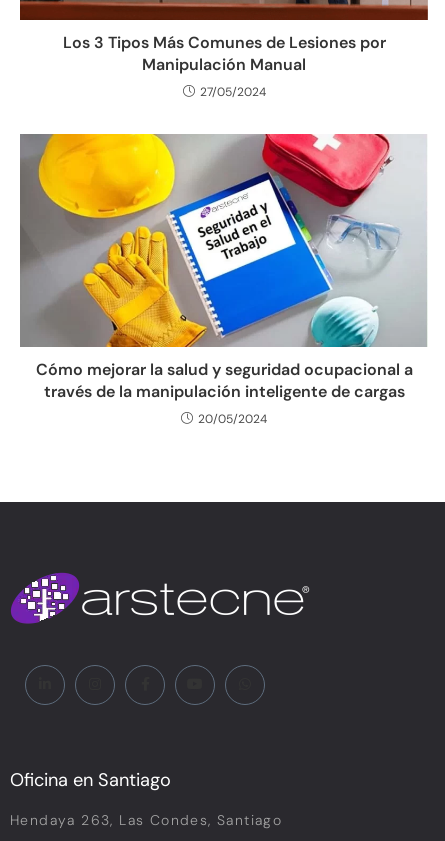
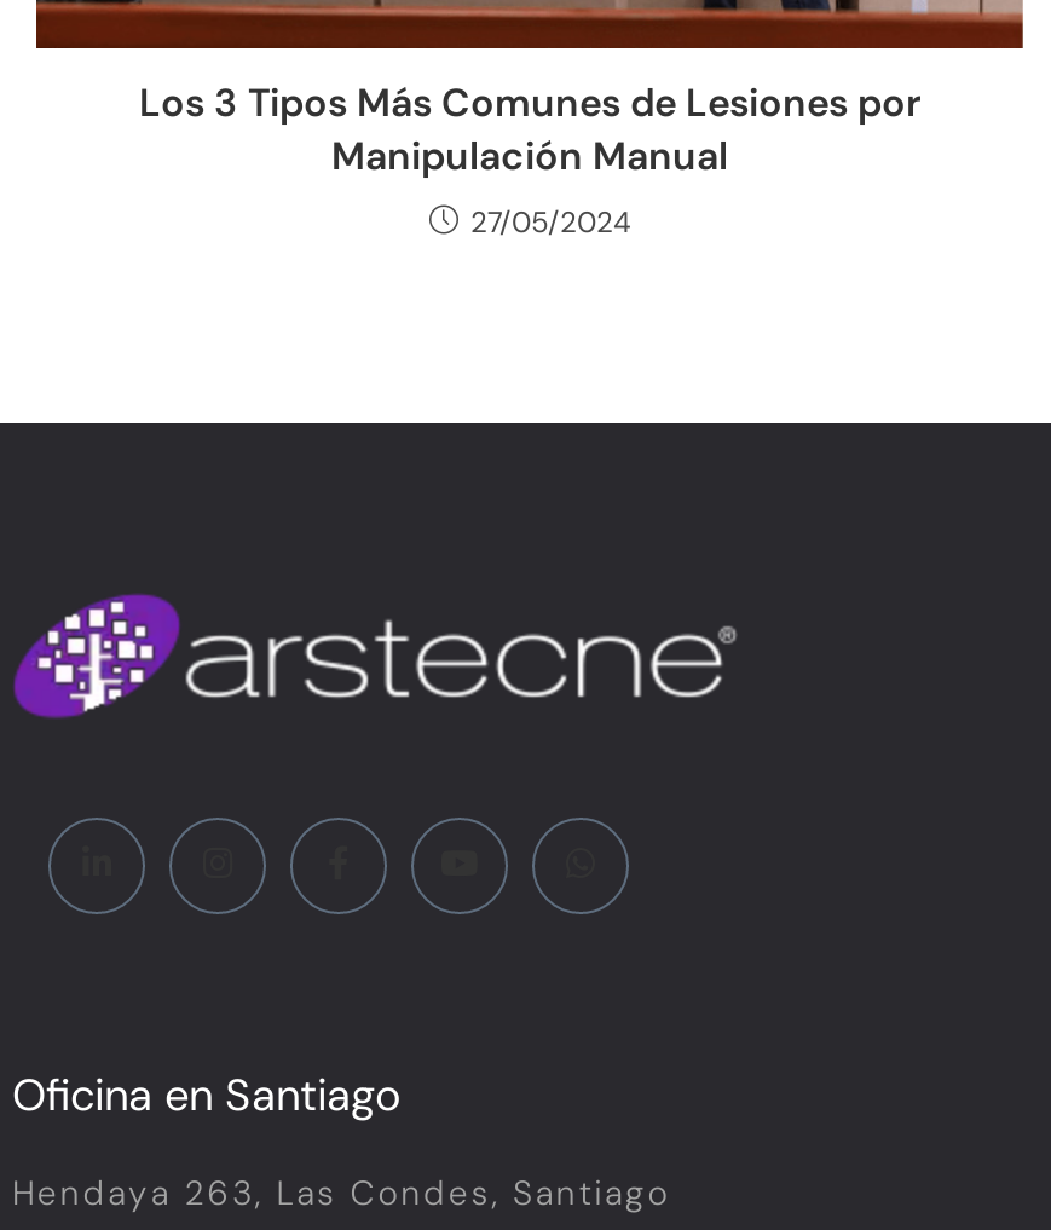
- [image]
- Cómo mejorar la salud y seguridad ocupacional a
- través de la manipulación inteligente de cargas
- 20/05/2024
